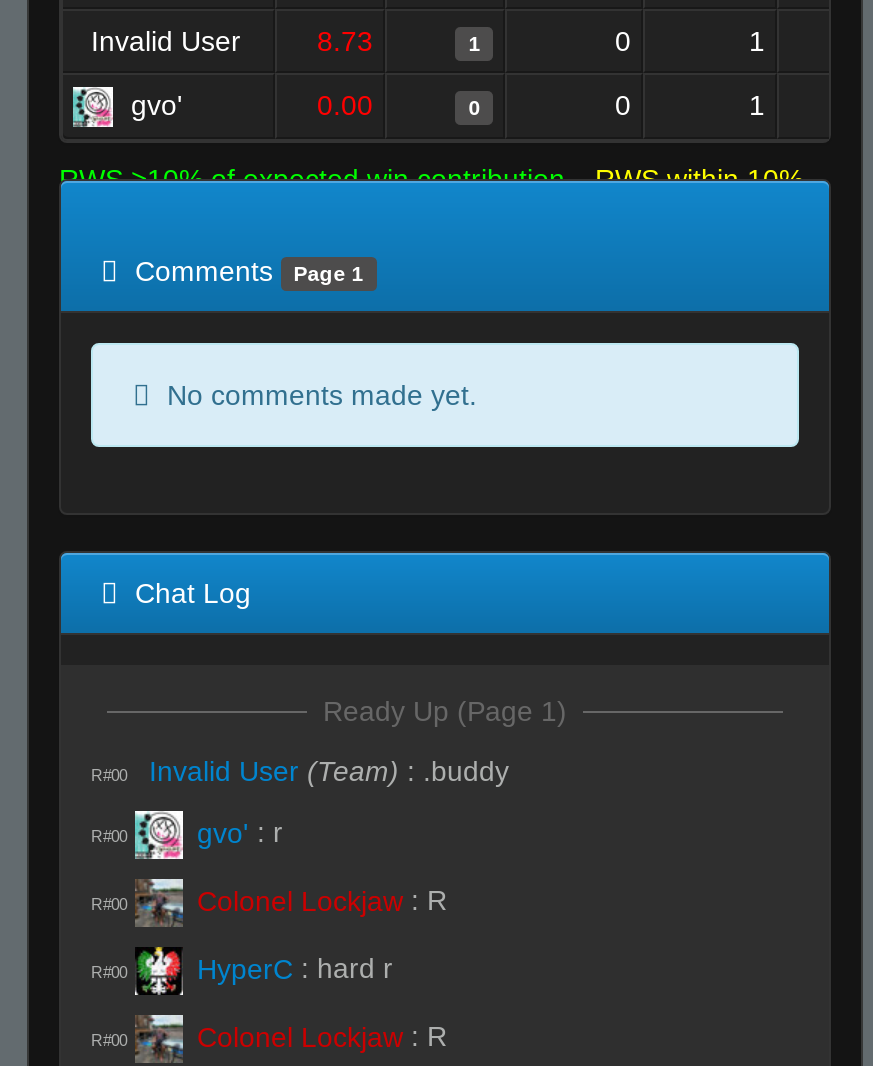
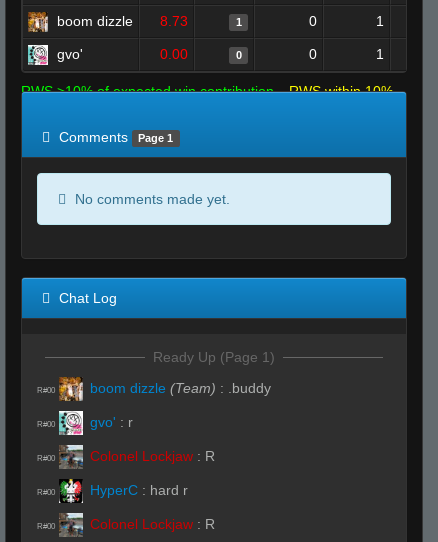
- Invalid User
+ boom dizzle

- Invalid User (Team):.buddy
+ boom dizzle (Team):.buddy
